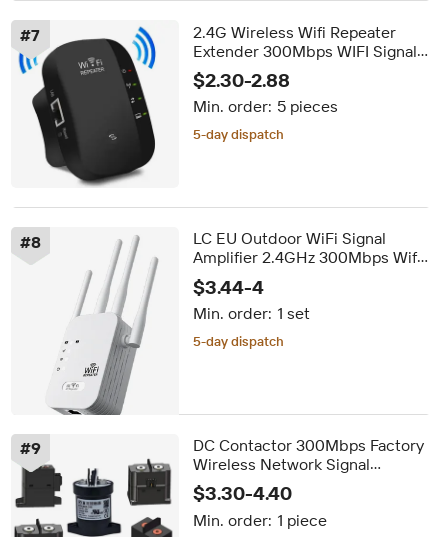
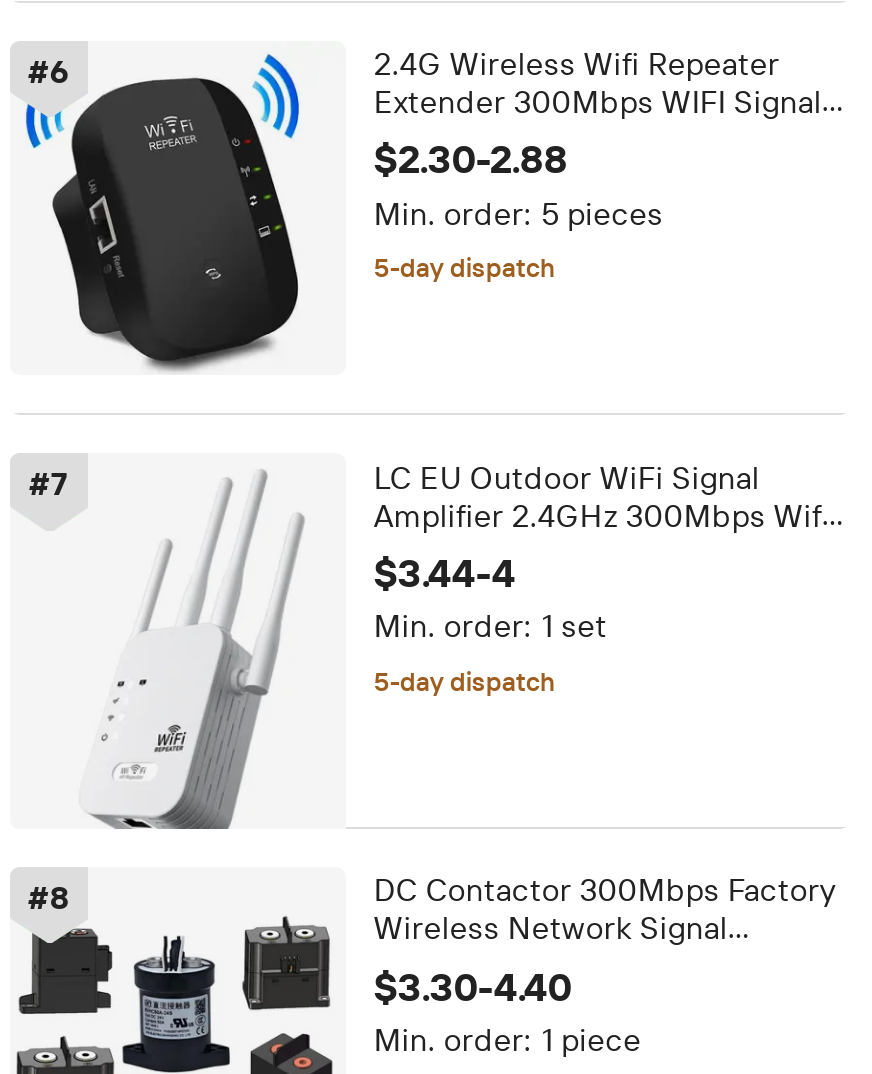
- #7
+ #6

- #8
+ #7

- #9
+ #8
